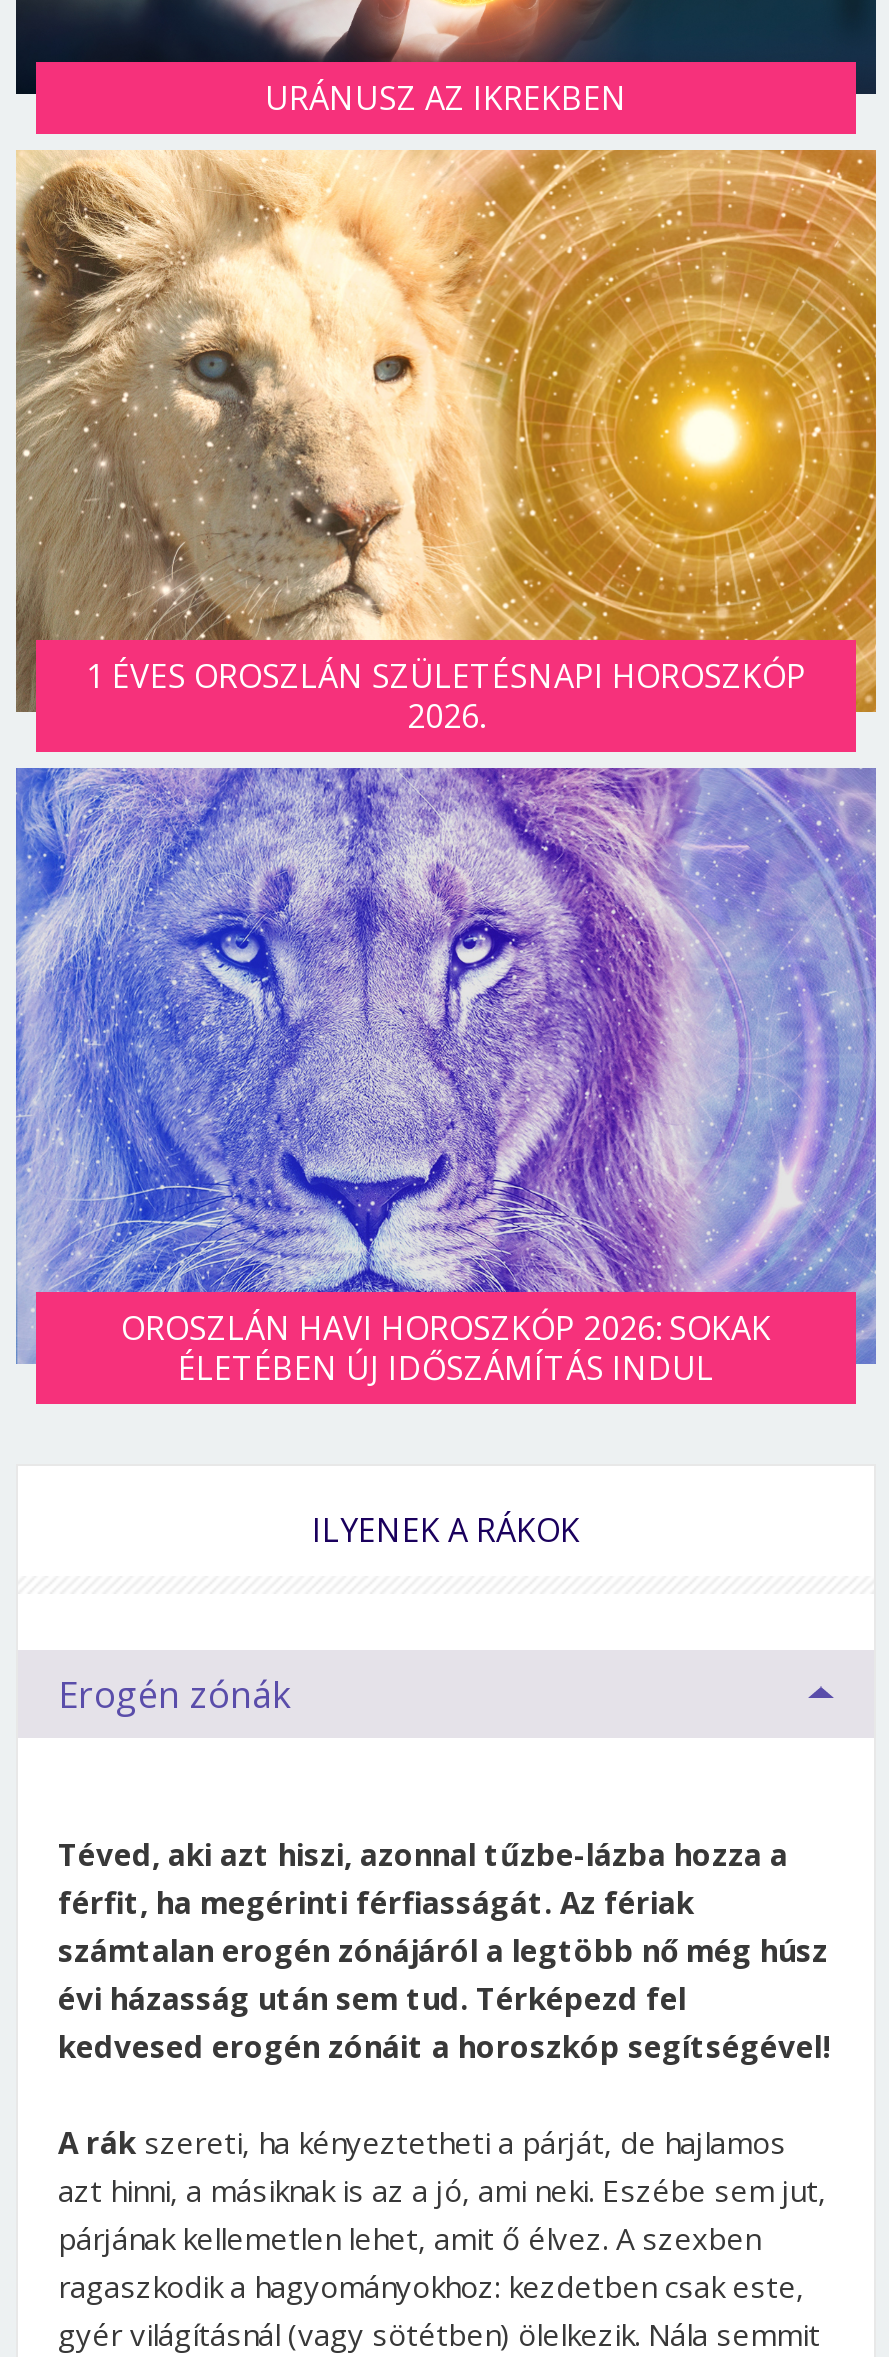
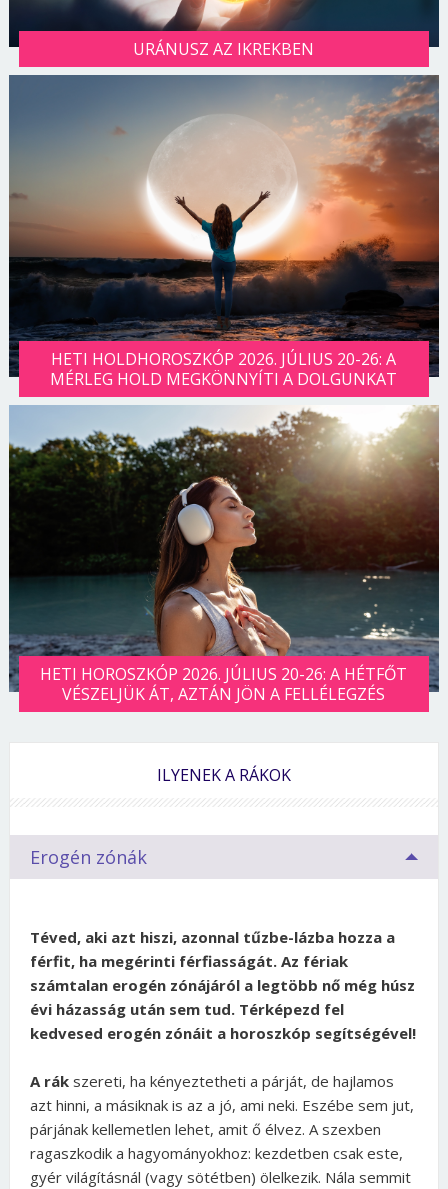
- [image]
- 1 ÉVES OROSZLÁN SZÜLETÉSNAPI HOROSZKÓP
- 2026.
+ [image]
+ HETI HOLDHOROSZKÓP 2026. JÚLIUS 20-26: A
+ MÉRLEG HOLD MEGKÖNNYÍTI A DOLGUNKAT

- [image]
- OROSZLÁN HAVI HOROSZKÓP 2026: SOKAK
- ÉLETÉBEN ÚJ IDŐSZÁMÍTÁS INDUL
+ [image]
+ HETI HOROSZKÓP 2026. JÚLIUS 20-26: A HÉTFŐT
+ VÉSZELJÜK ÁT, AZTÁN JÖN A FELLÉLEGZÉS
